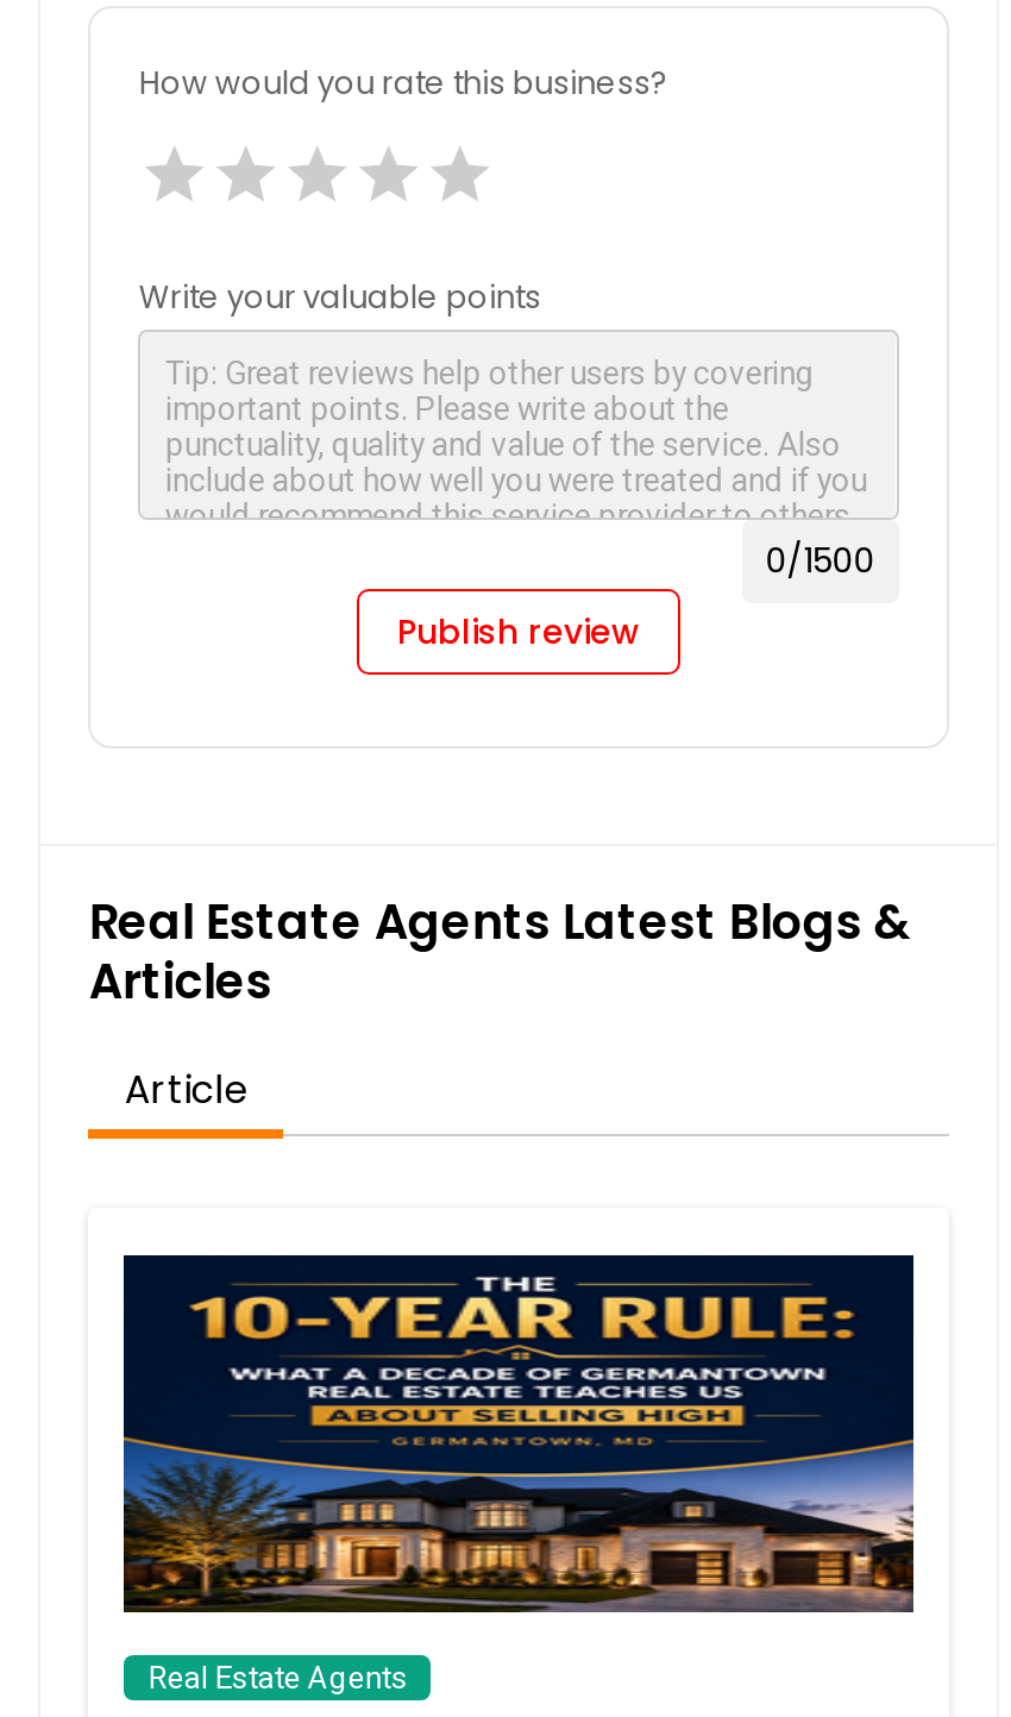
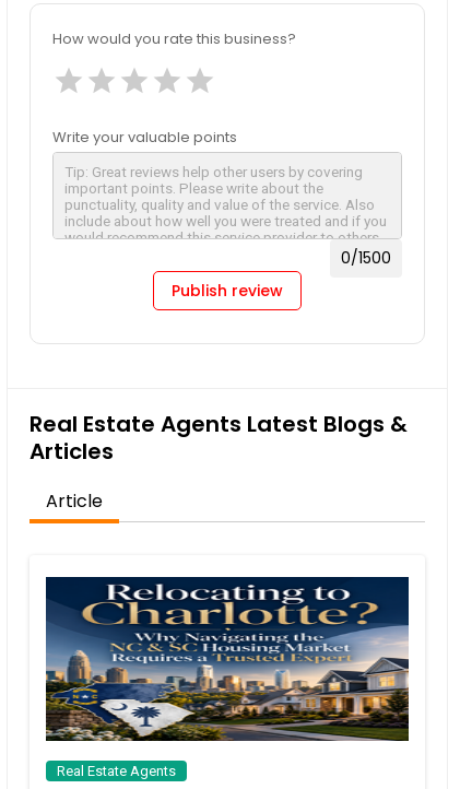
- [image]
+ [image]
